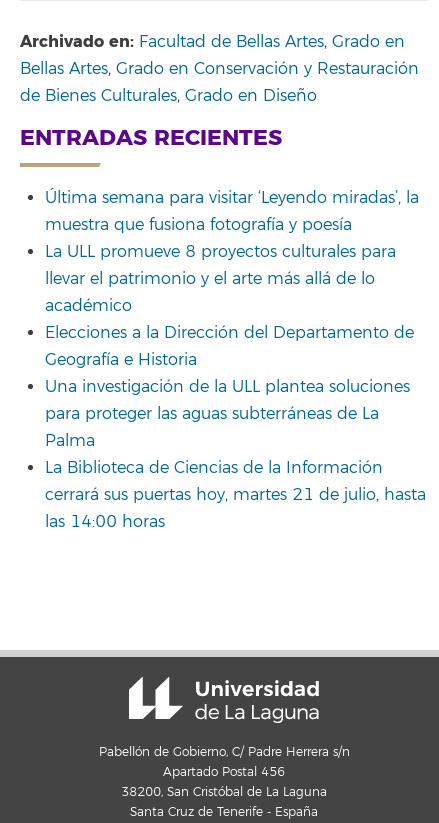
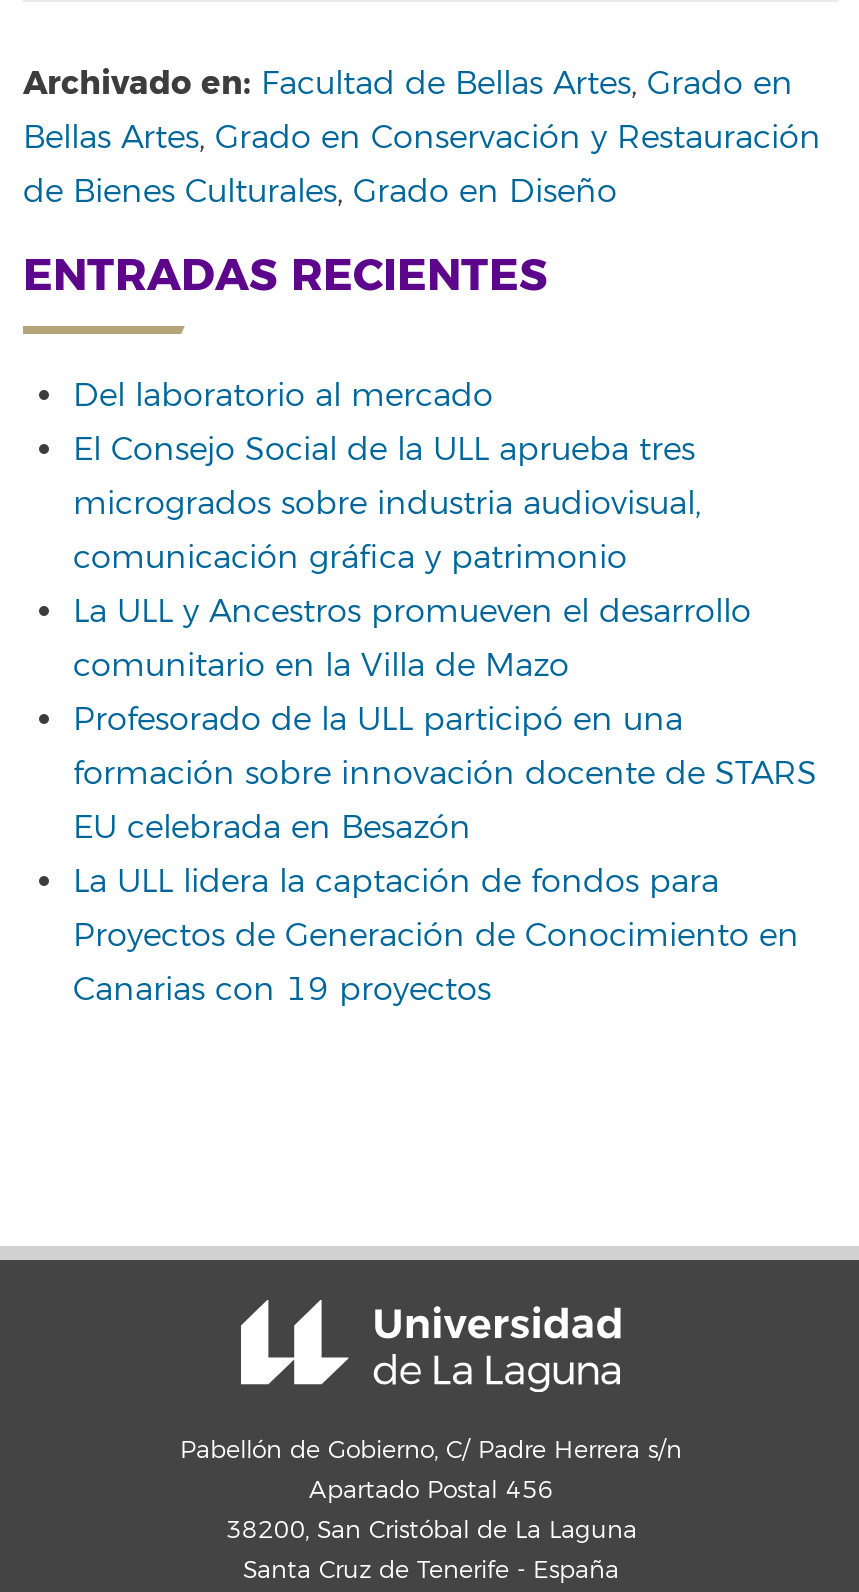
- Última semana para visitar ‘Leyendo miradas’, la
- muestra que fusiona fotografía y poesía
- La ULL promueve 8 proyectos culturales para
- llevar el patrimonio y el arte más allá de lo
- académico
- Elecciones a la Dirección del Departamento de
- Geografía e Historia
- Una investigación de la ULL plantea soluciones
- para proteger las aguas subterráneas de La
- Palma
- La Biblioteca de Ciencias de la Información
- cerrará sus puertas hoy, martes 21 de julio, hasta
- las 14:00 horas
+ Del laboratorio al mercado
+ El Consejo Social de la ULL aprueba tres
+ microgrados sobre industria audiovisual,
+ comunicación gráfica y patrimonio
+ La ULL y Ancestros promueven el desarrollo
+ comunitario en la Villa de Mazo
+ Profesorado de la ULL participó en una
+ formación sobre innovación docente de STARS
+ EU celebrada en Besazón
+ La ULL lidera la captación de fondos para
+ Proyectos de Generación de Conocimiento en
+ Canarias con 19 proyectos
